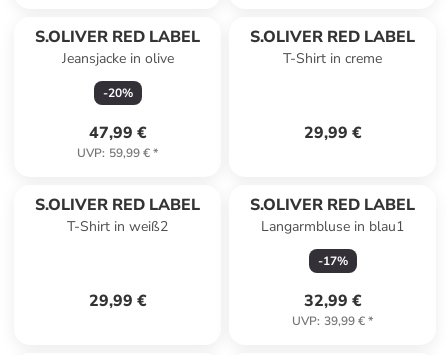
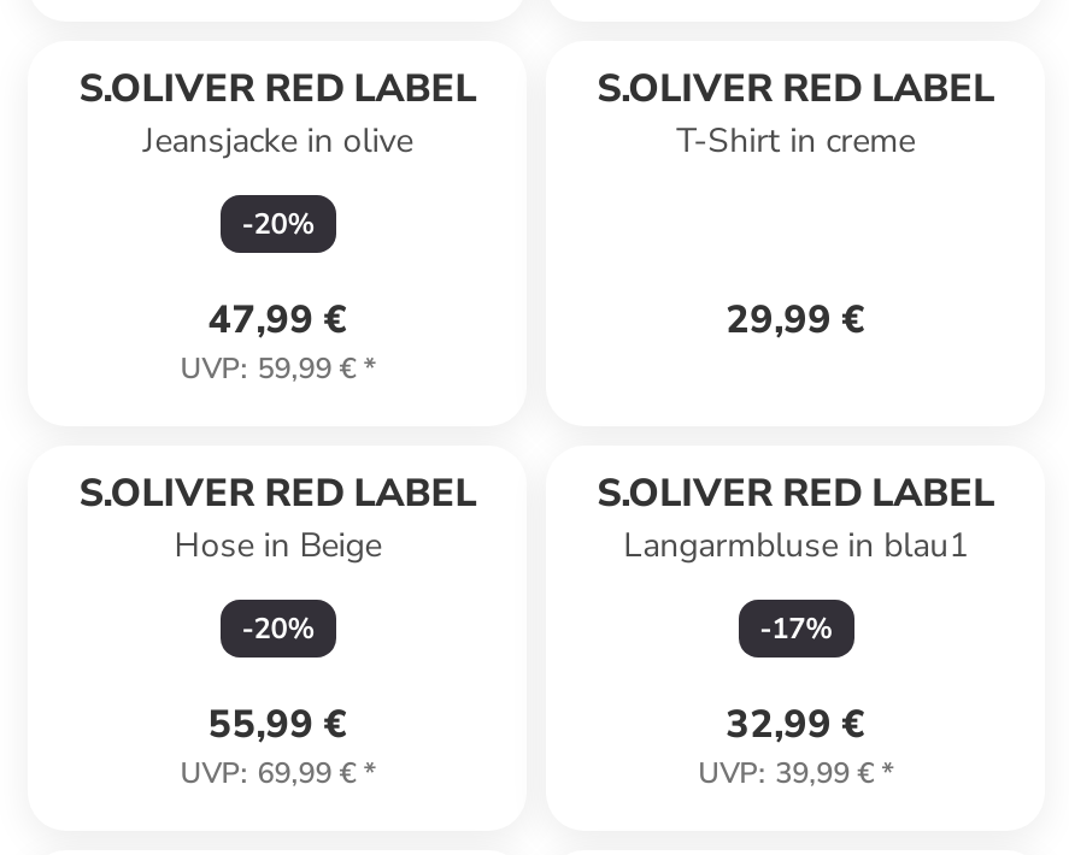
- T-Shirt in weiß2
- 29,99 €
+ Hose in Beige
+ -20%
+ 55,99 €
+ UVP: 69,99 €*
